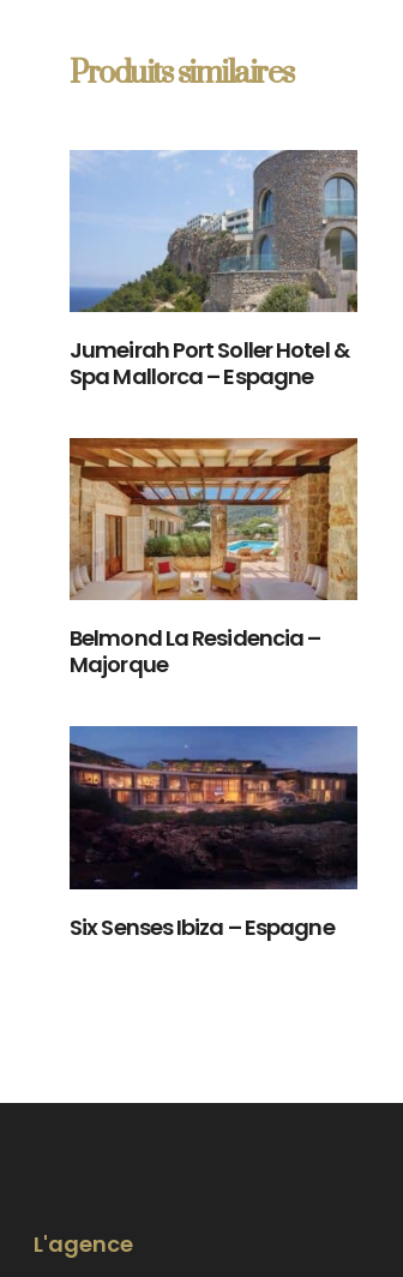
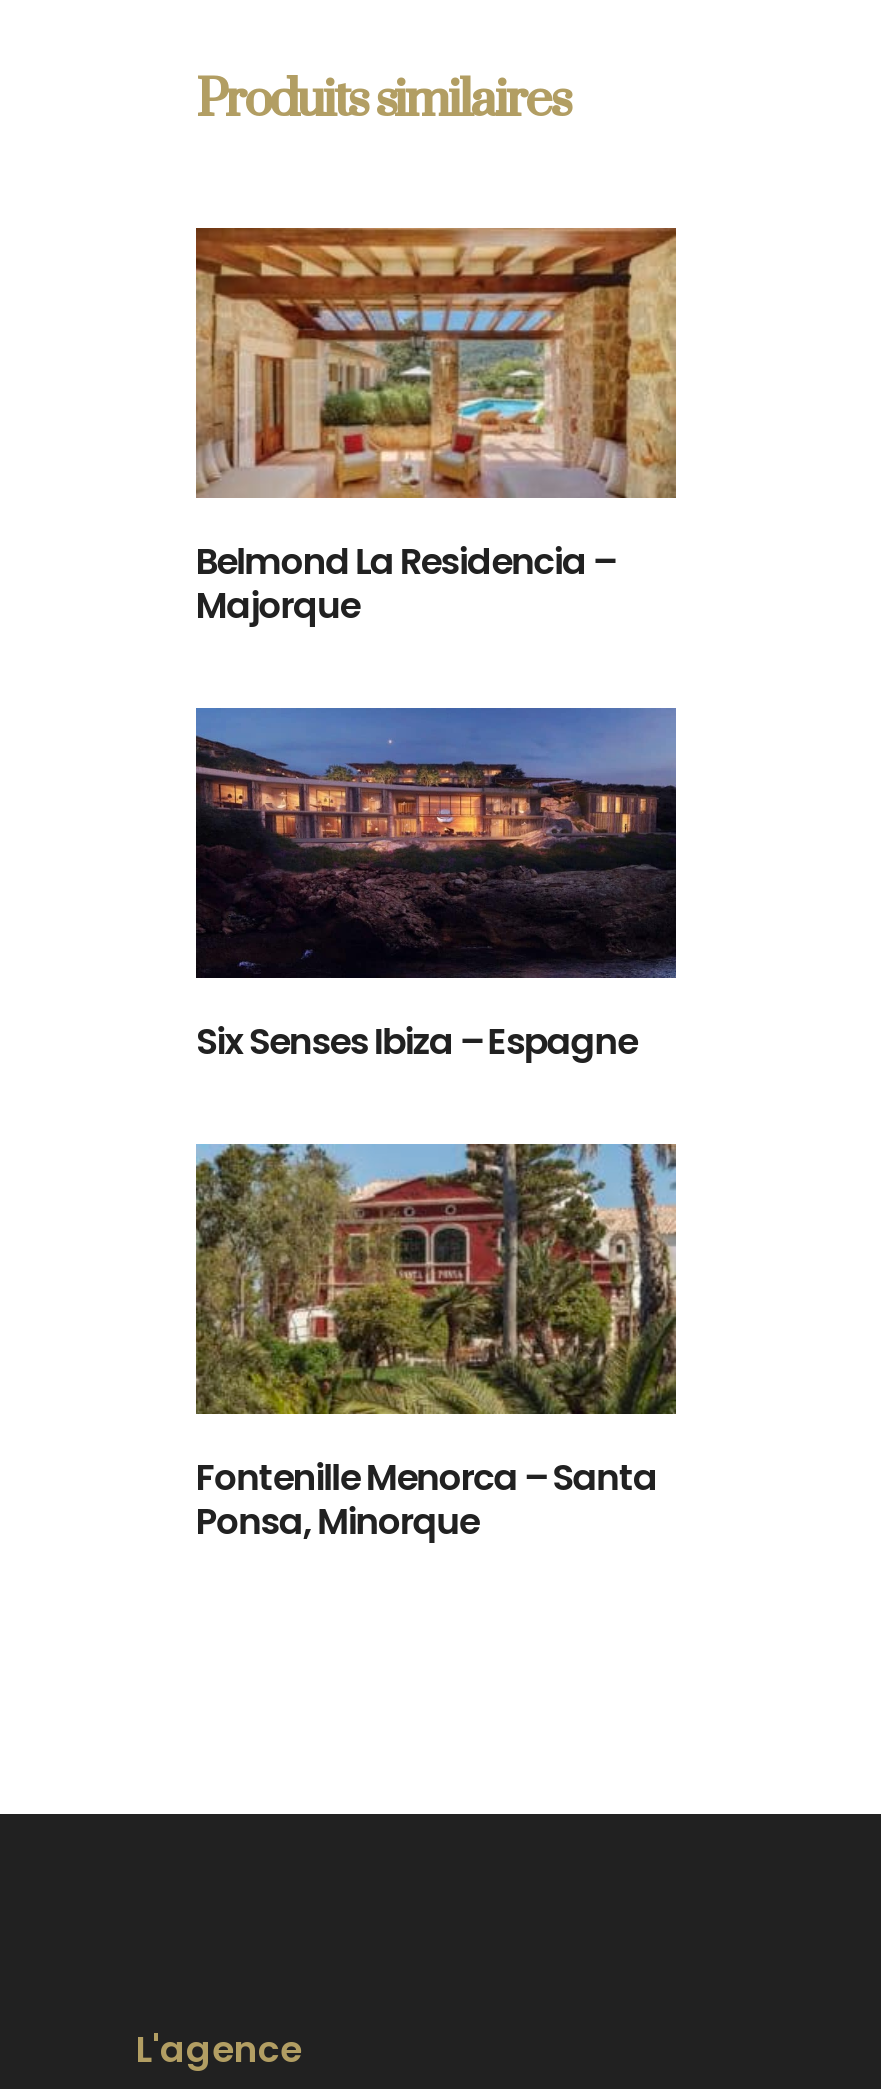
- [image]
- Jumeirah Port Soller Hotel &
- Spa Mallorca – Espagne

moved up: [image] | Belmond La Residencia – | Majorque | Six Senses Ibiza – Espagne

+ [image]
+ Fontenille Menorca – Santa
+ Ponsa, Minorque
